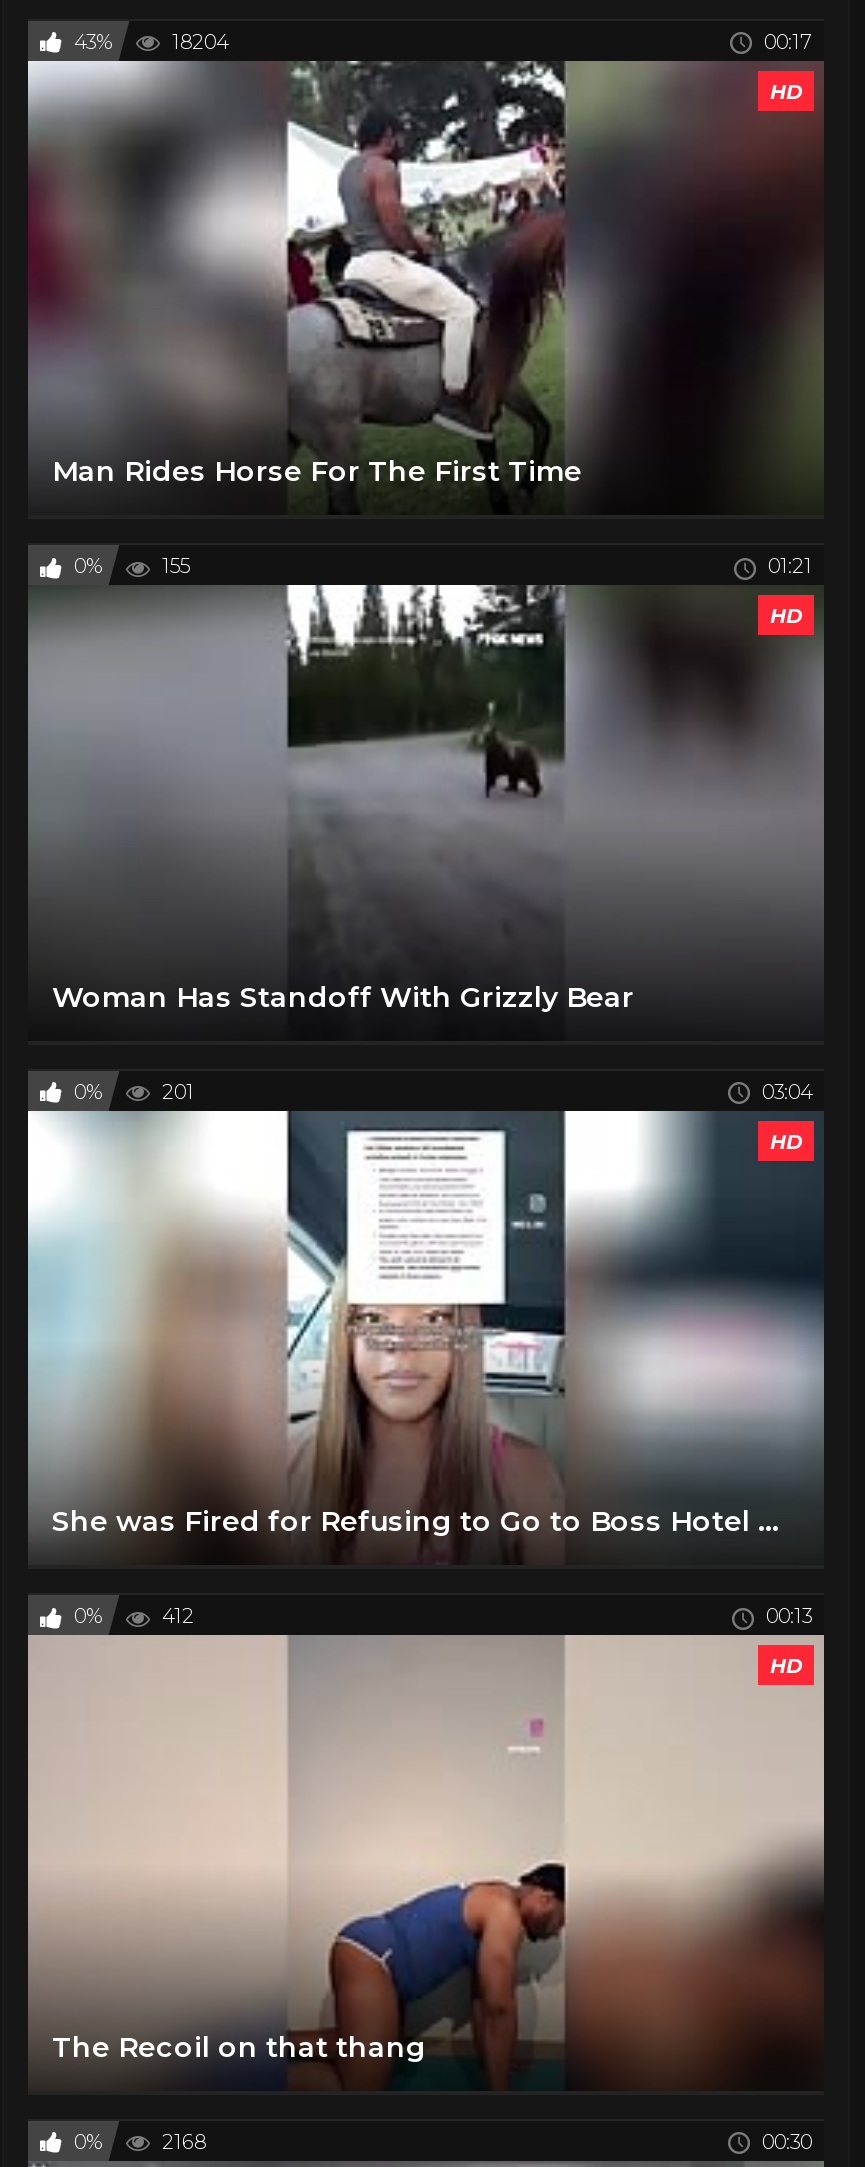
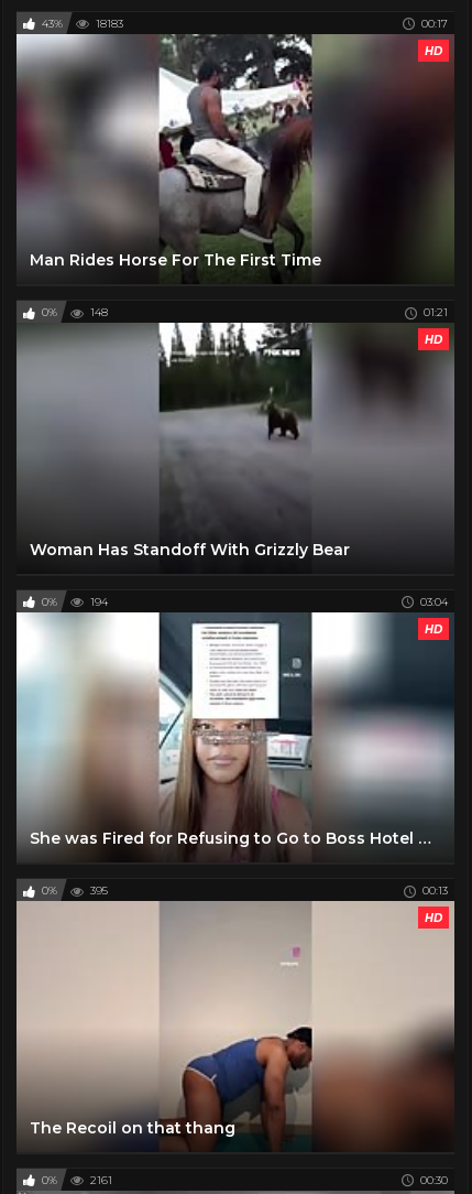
- 18204
+ 18183

- 155
+ 148

- 201
+ 194

- 412
+ 395

- 2168
+ 2161
